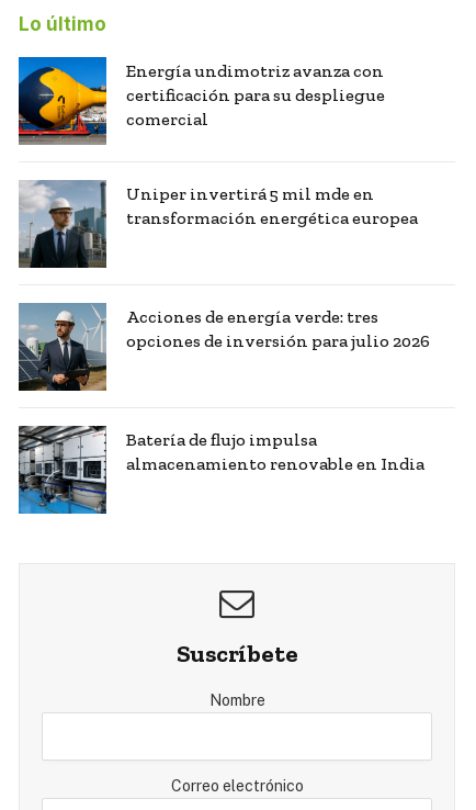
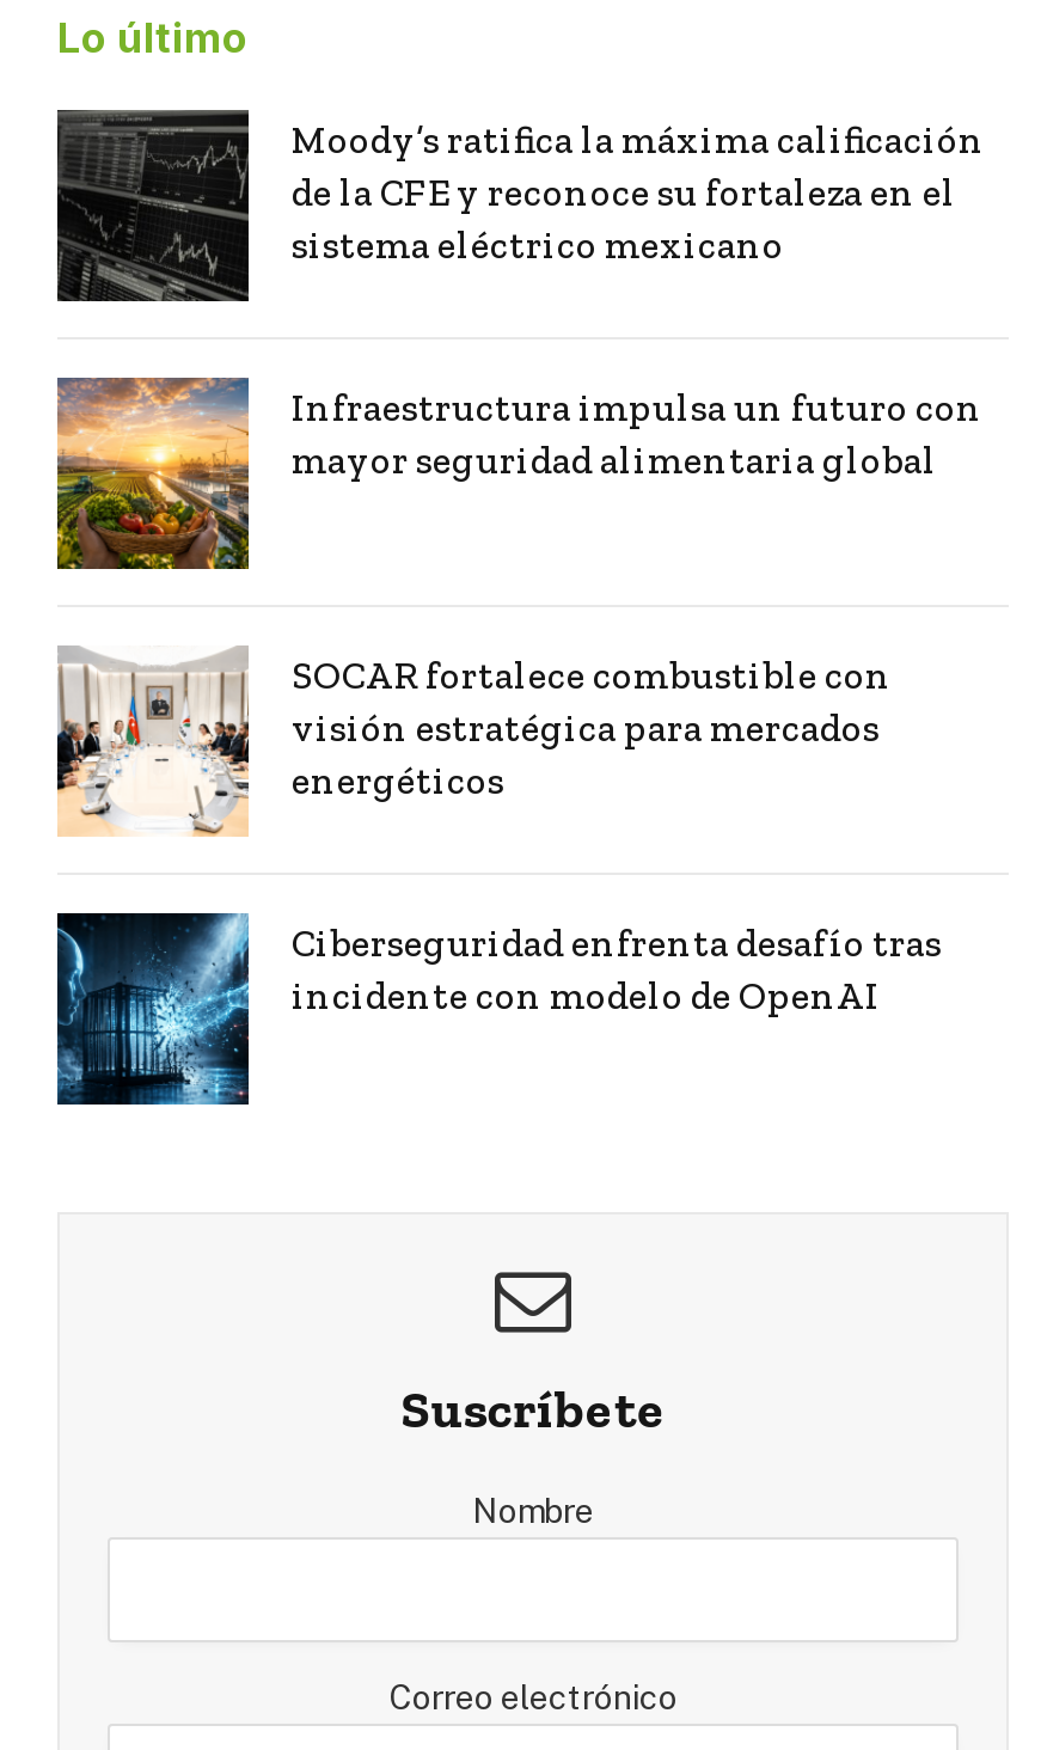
- [image]
- Energía undimotriz avanza con
- certificación para su despliegue
- comercial
+ [image]
+ Moody’s ratifica la máxima calificación
+ de la CFE y reconoce su fortaleza en el
+ sistema eléctrico mexicano

- [image]
- Uniper invertirá 5 mil mde en
- transformación energética europea
+ [image]
+ Infraestructura impulsa un futuro con
+ mayor seguridad alimentaria global

- [image]
- Acciones de energía verde: tres
- opciones de inversión para julio 2026
+ [image]
+ SOCAR fortalece combustible con
+ visión estratégica para mercados
+ energéticos

- [image]
- Batería de flujo impulsa
- almacenamiento renovable en India
+ [image]
+ Ciberseguridad enfrenta desafío tras
+ incidente con modelo de OpenAI
